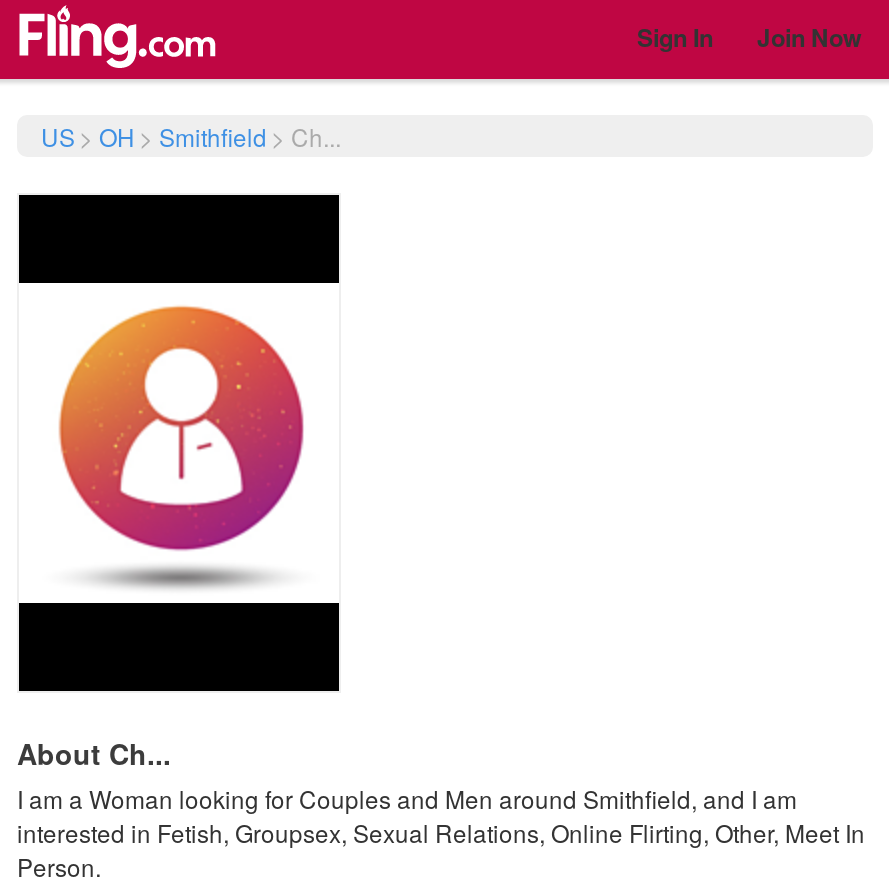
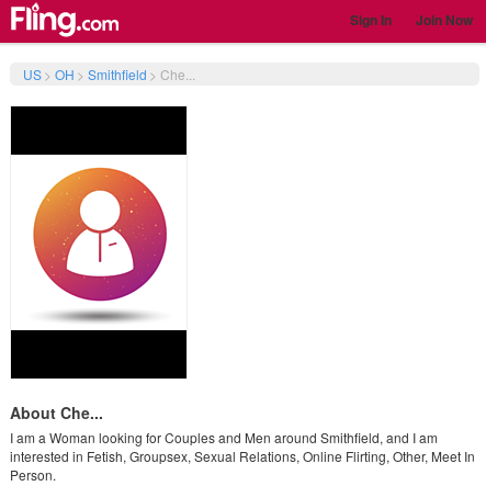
- US > OH > Smithfield > Ch...
+ US > OH > Smithfield > Che...

- About Ch...
+ About Che...
